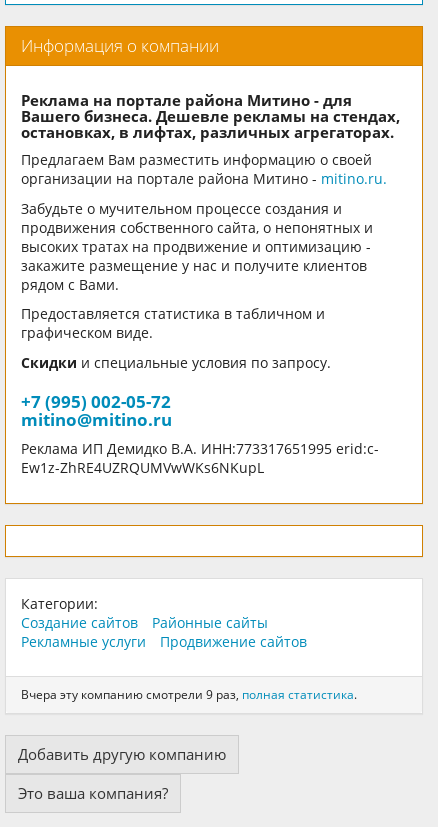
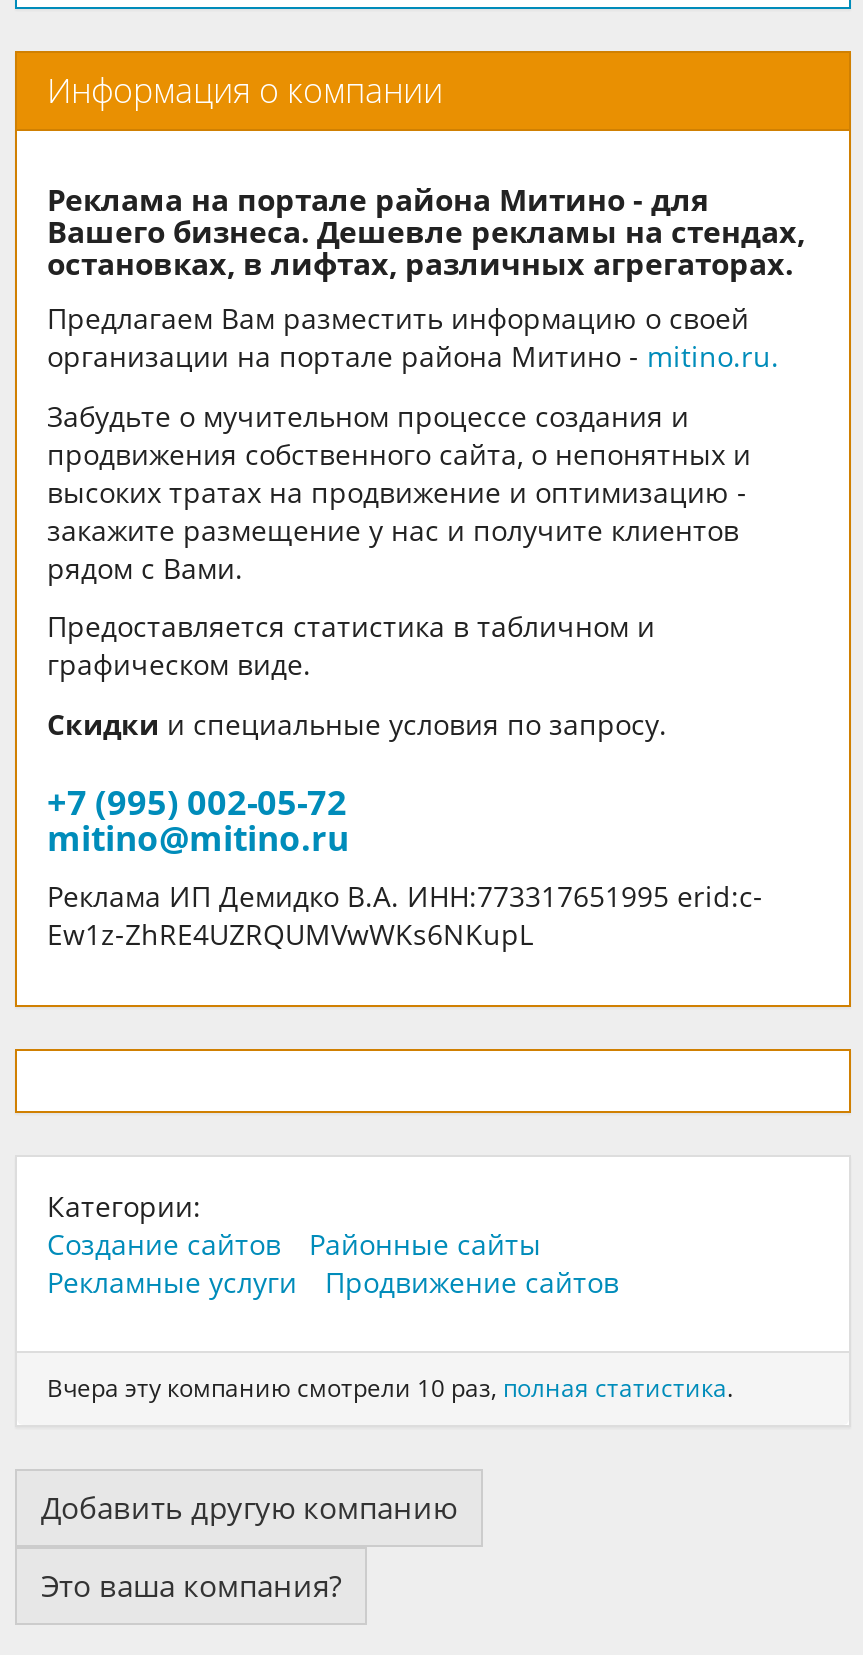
- Вчера эту компанию смотрели 9 раз, полная статистика.
+ Вчера эту компанию смотрели 10 раз, полная статистика.
